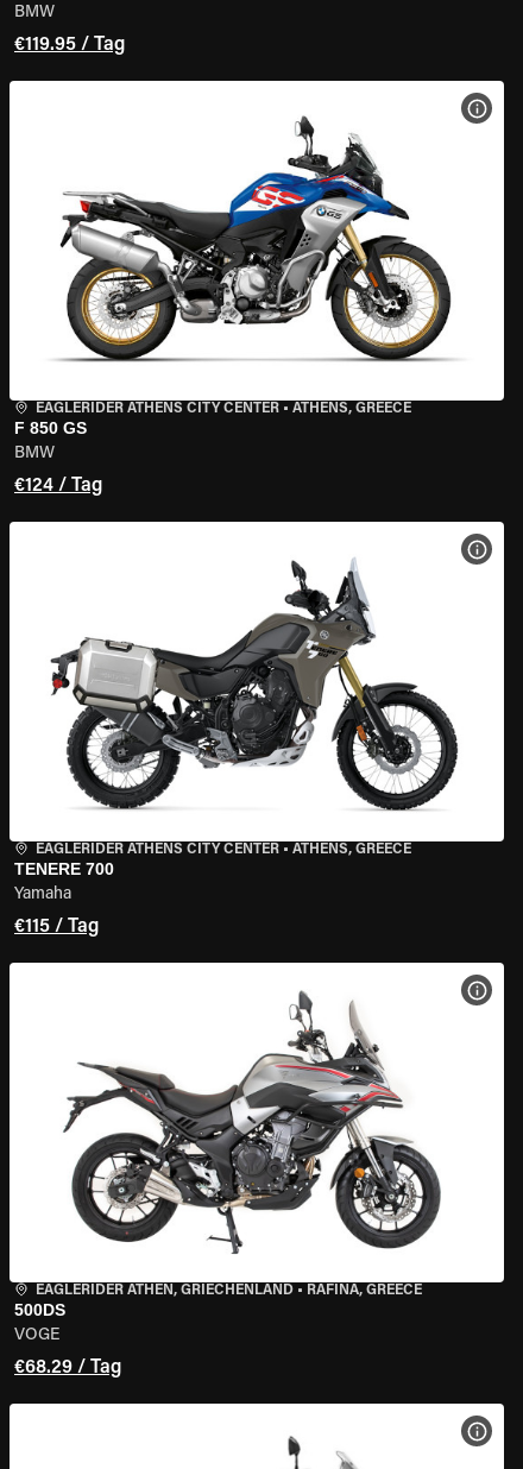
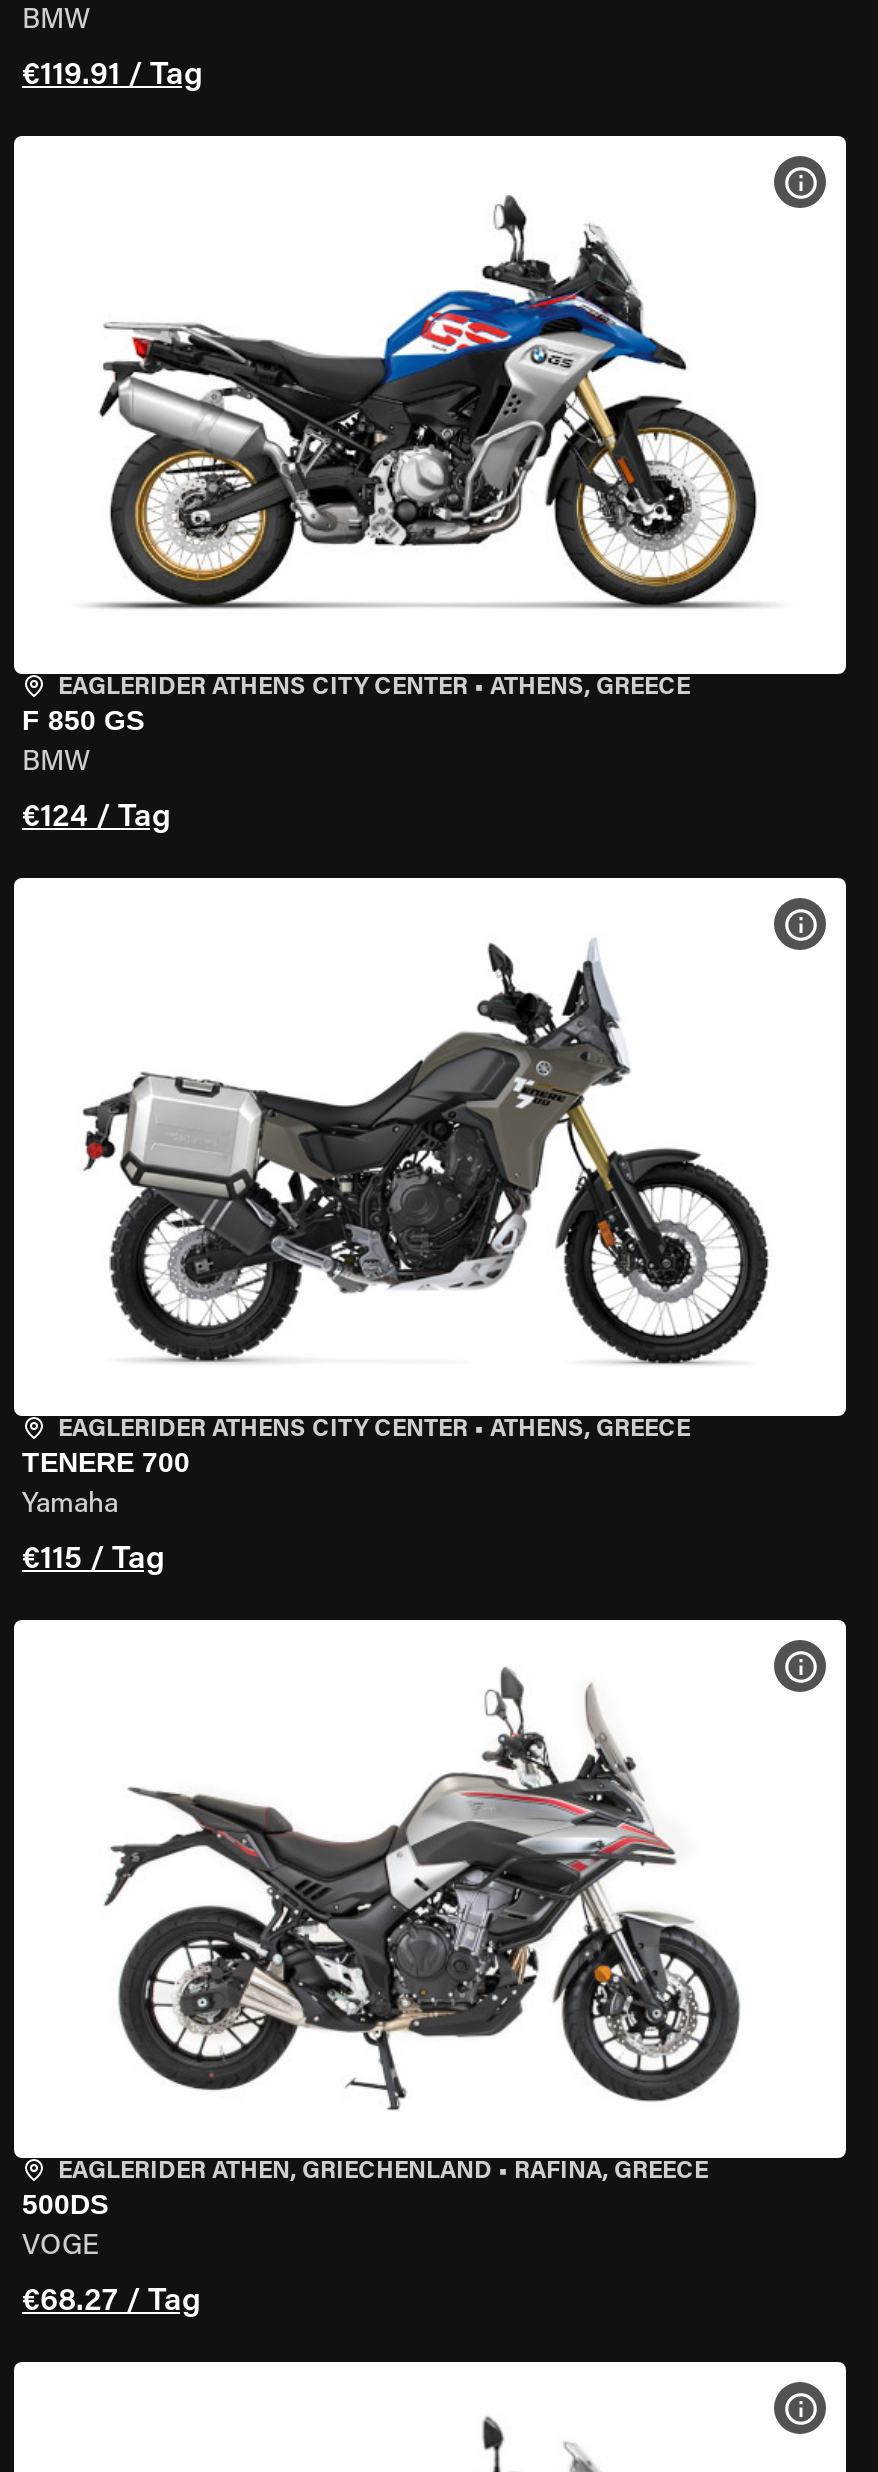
- €119.95 / Tag
+ €119.91 / Tag

- €68.29 / Tag
+ €68.27 / Tag
